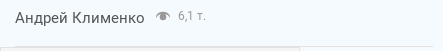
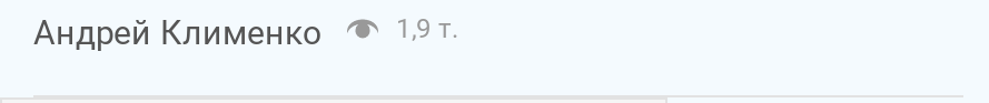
- 6,1 т.
+ 1,9 т.
